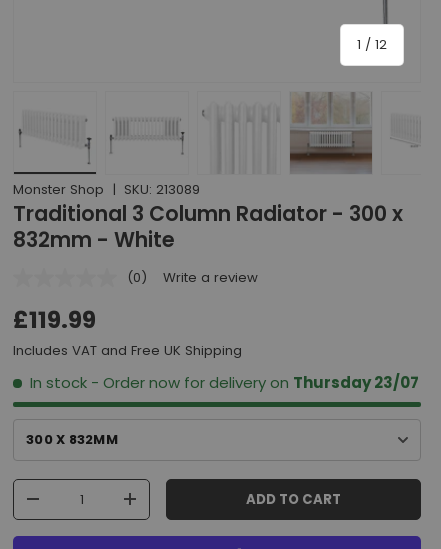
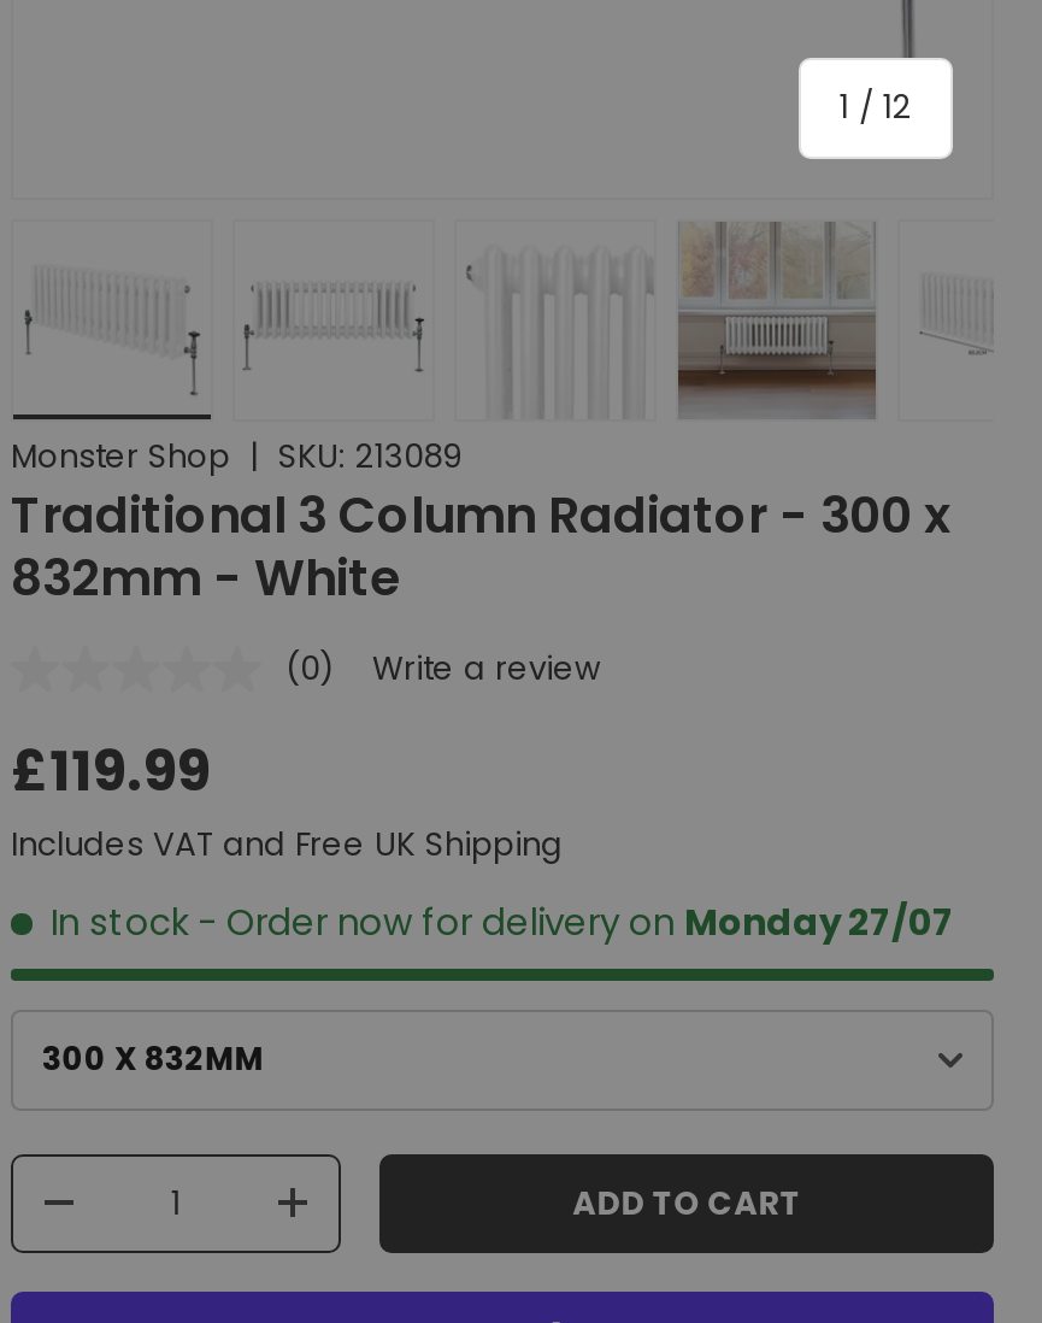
- In stock - Order now for delivery on Thursday 23/07
+ In stock - Order now for delivery on Monday 27/07
